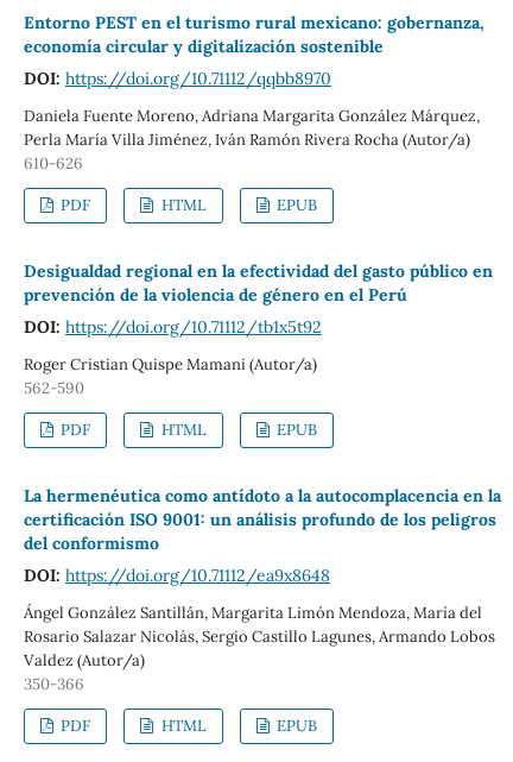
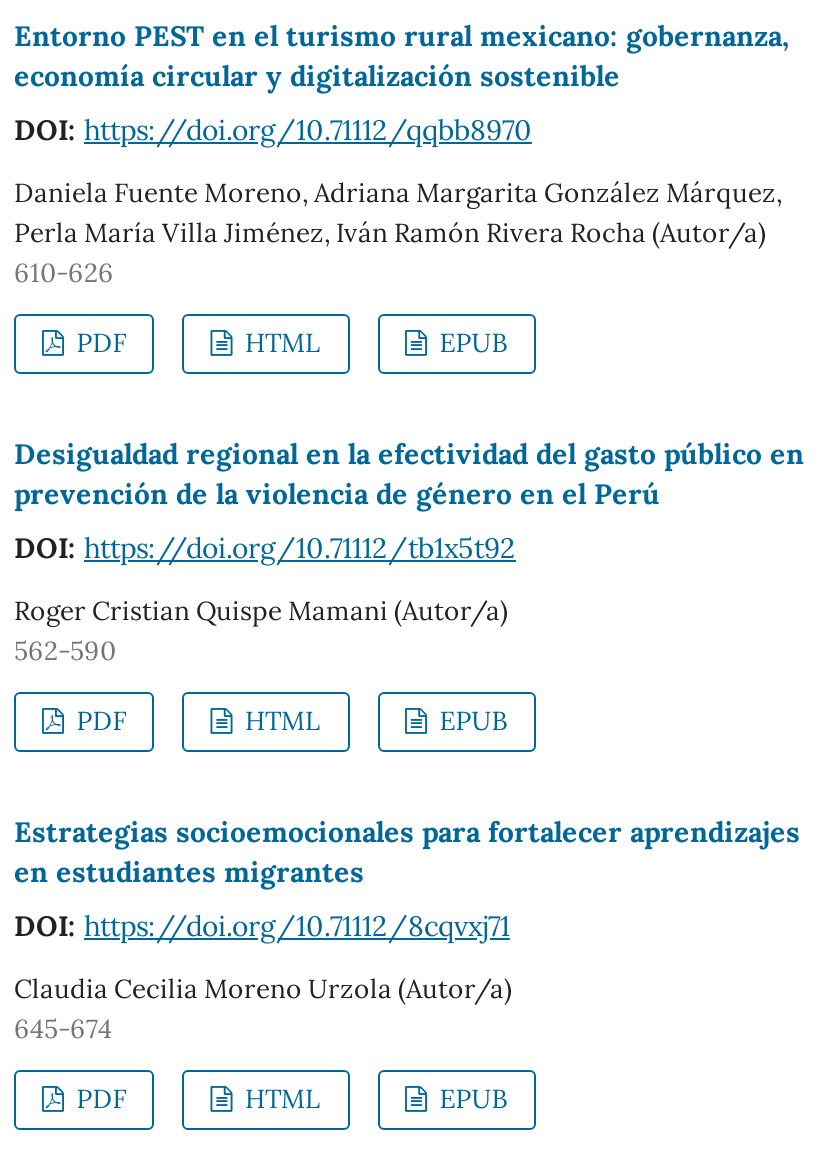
- La hermenéutica como antídoto a la autocomplacencia en la
- certificación ISO 9001: un análisis profundo de los peligros
- del conformismo
+ Estrategias socioemocionales para fortalecer aprendizajes
+ en estudiantes migrantes

- DOI: https://doi.org/10.71112/ea9x8648
+ DOI: https://doi.org/10.71112/8cqvxj71

- Ángel González Santillán, Margarita Limón Mendoza, María del
- Rosario Salazar Nicolás, Sergio Castillo Lagunes, Armando Lobos
- Valdez (Autor/a)
- 350-366
+ Claudia Cecilia Moreno Urzola (Autor/a)
+ 645-674
